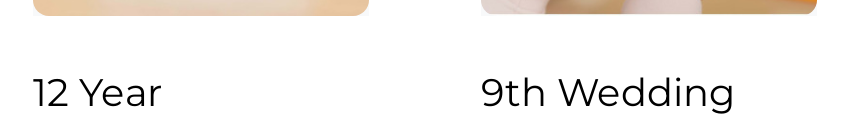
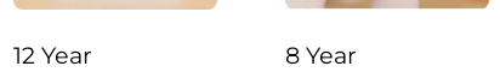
- 9th Wedding
+ 8 Year
